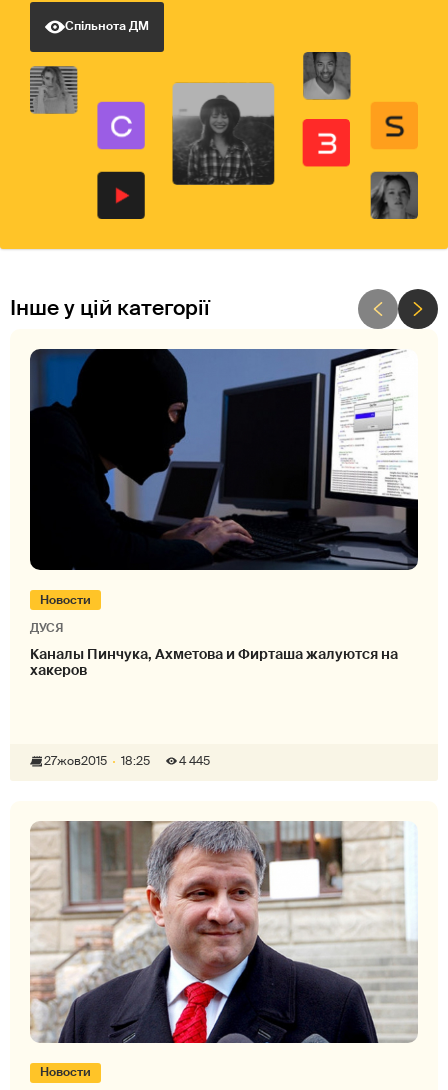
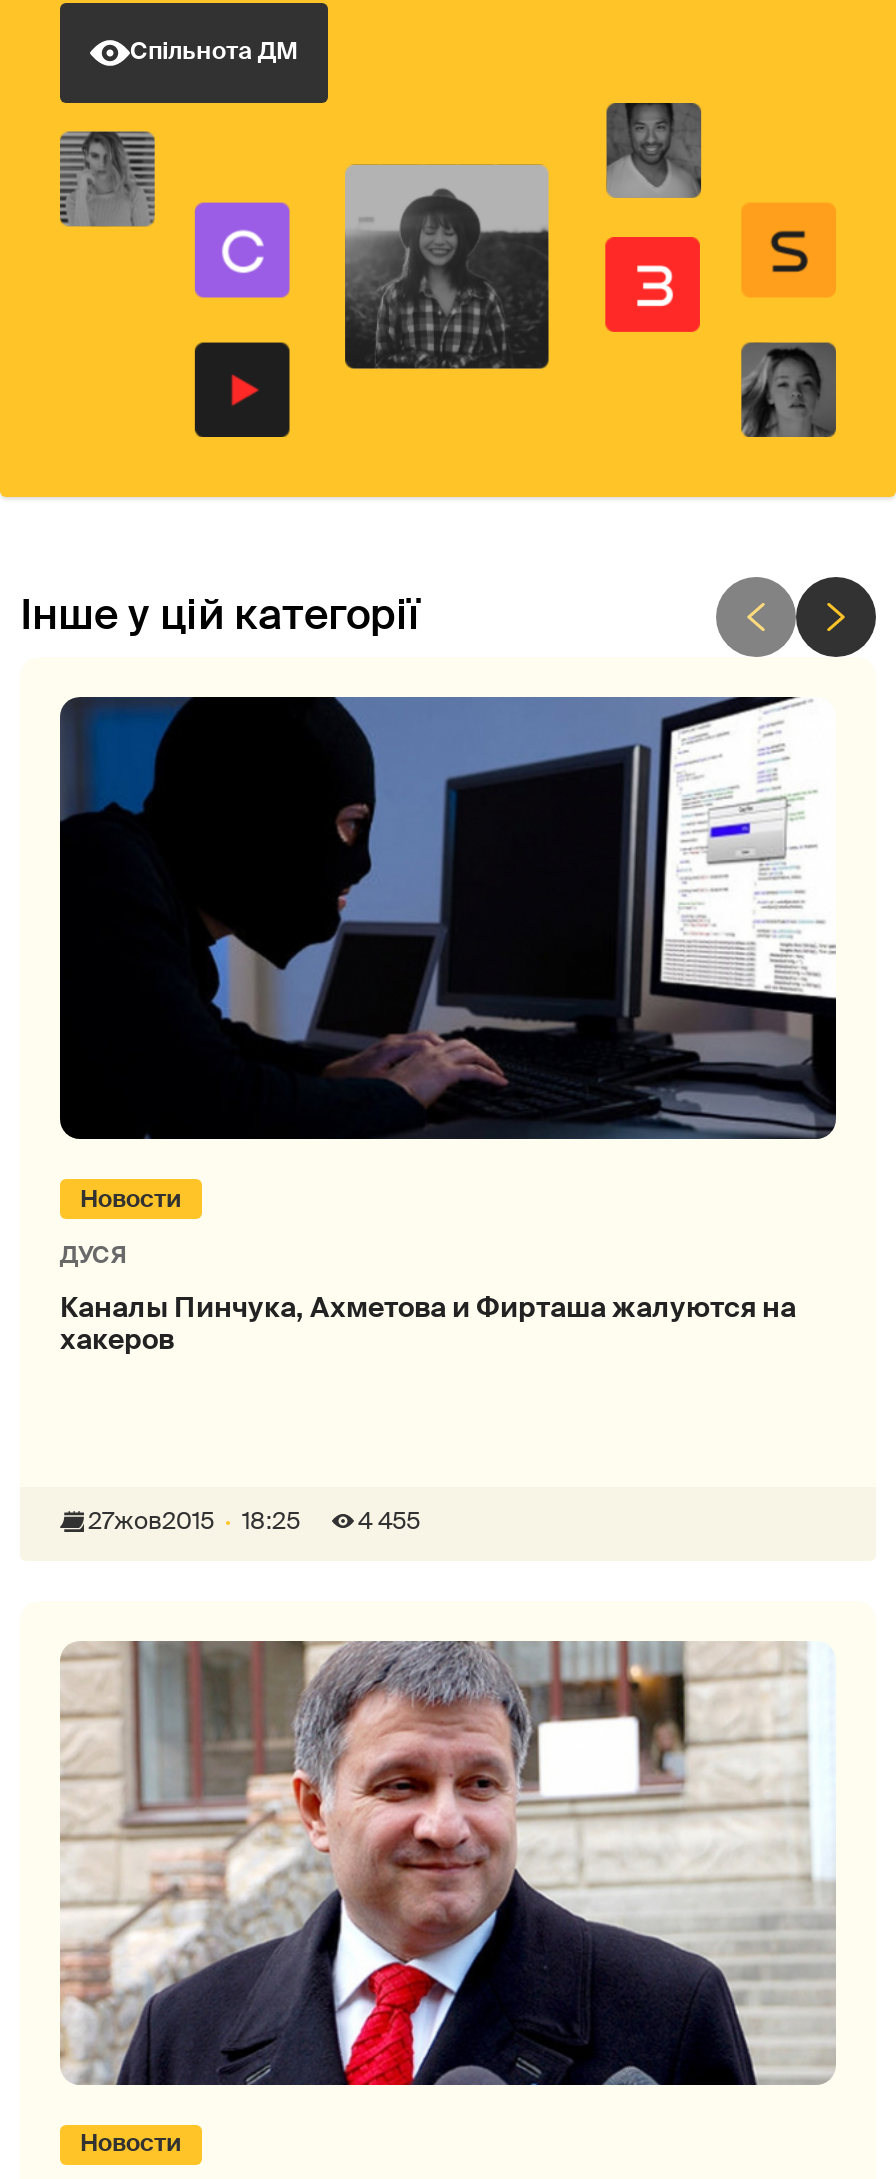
- 27жов2015 18:25 4 445
+ 27жов2015 18:25 4 455
